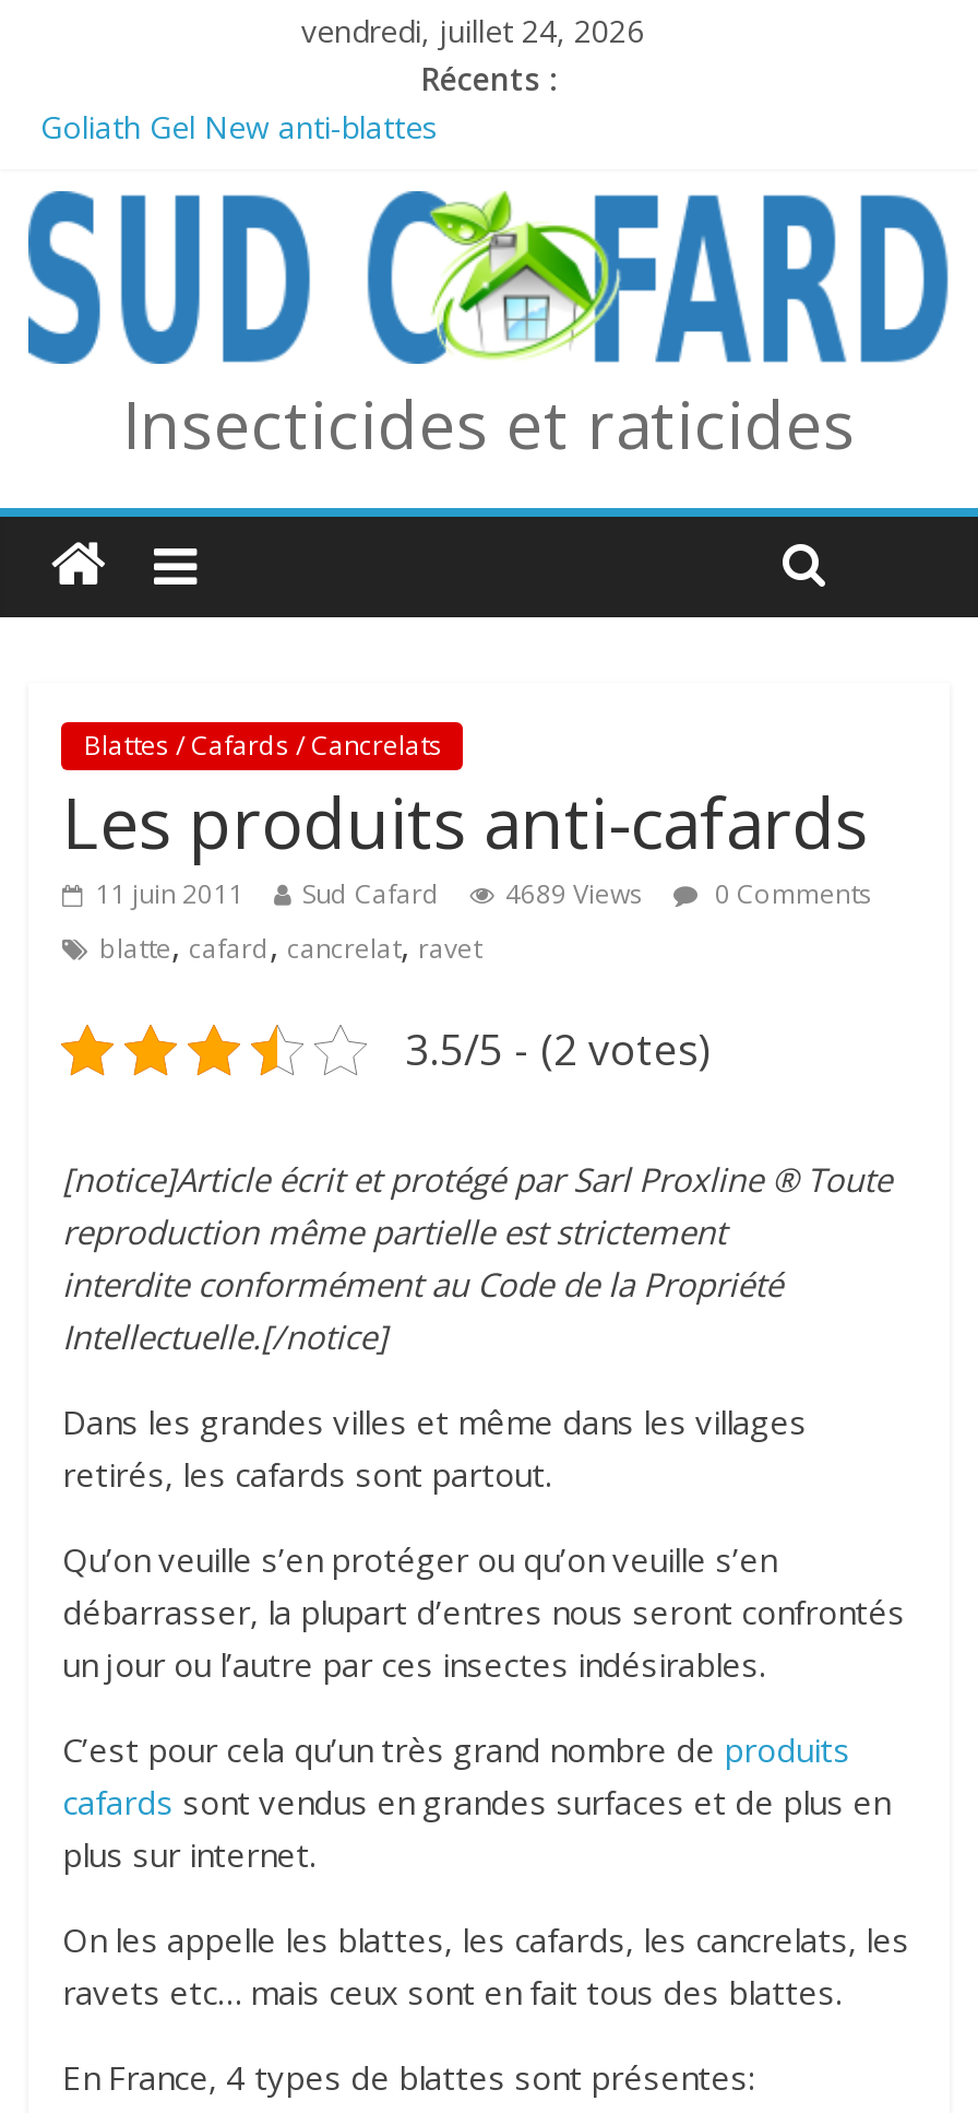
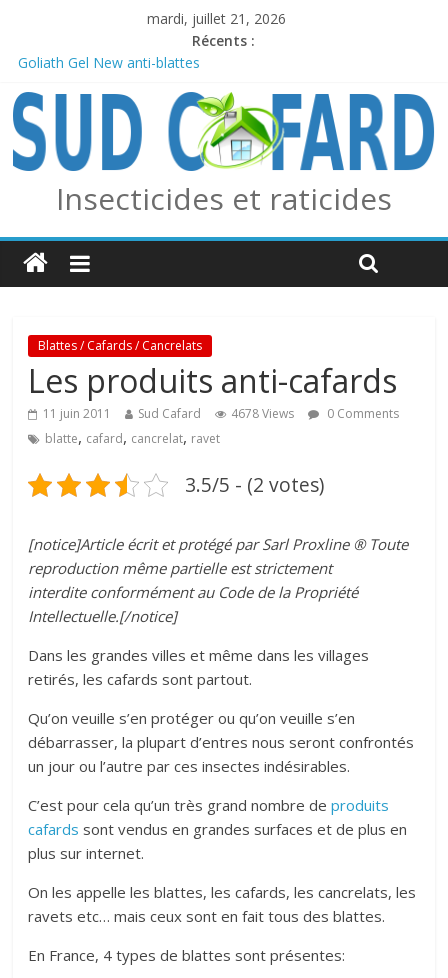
- vendredi, juillet 24, 2026
+ mardi, juillet 21, 2026

- 11 juin 2011 Sud Cafard 4689 Views 0 Comments
+ 11 juin 2011 Sud Cafard 4678 Views 0 Comments
